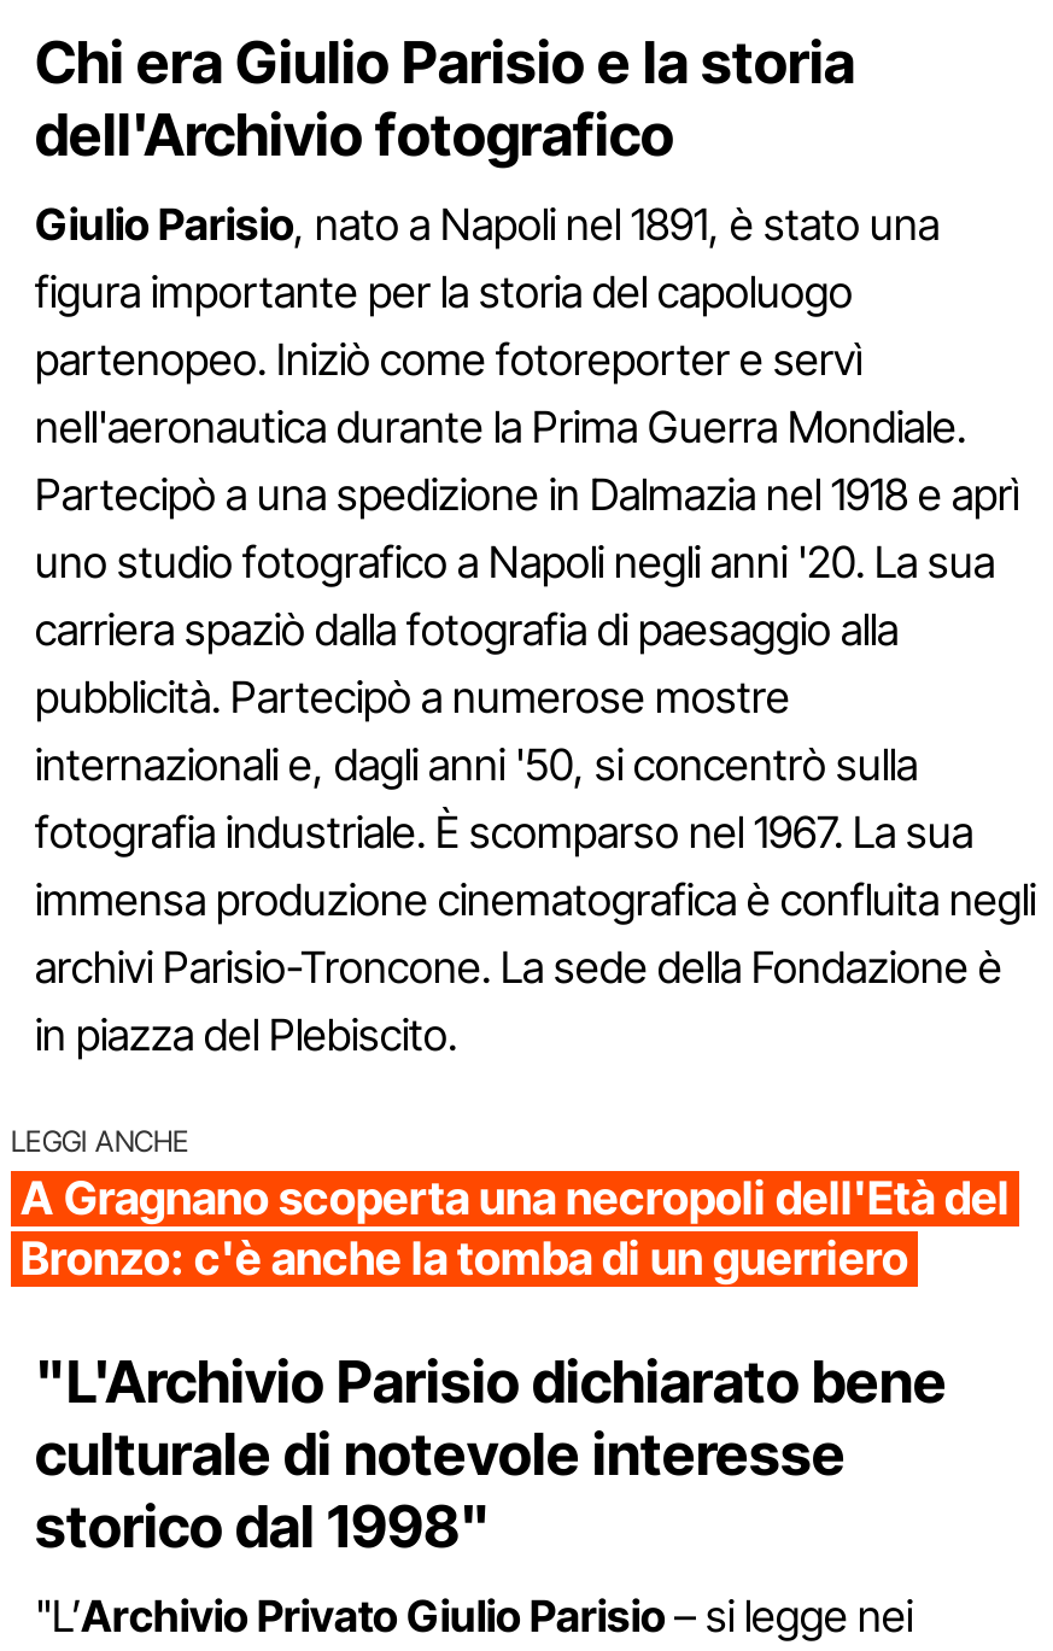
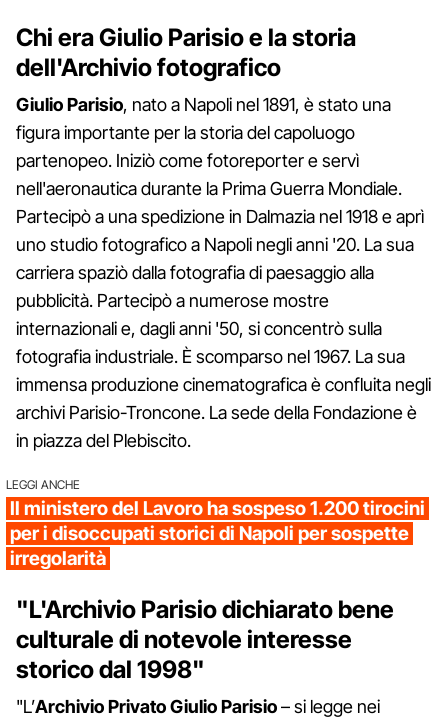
- A Gragnano scoperta una necropoli dell'Età del
- Bronzo: c'è anche la tomba di un guerriero
+ Il ministero del Lavoro ha sospeso 1.200 tirocini
+ per i disoccupati storici di Napoli per sospette
+ irregolarità
